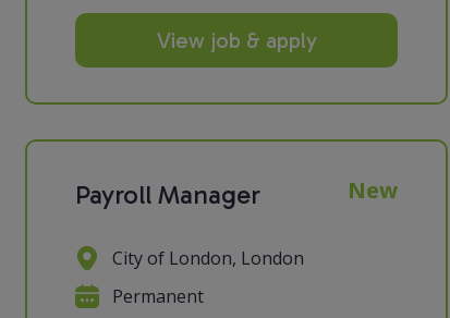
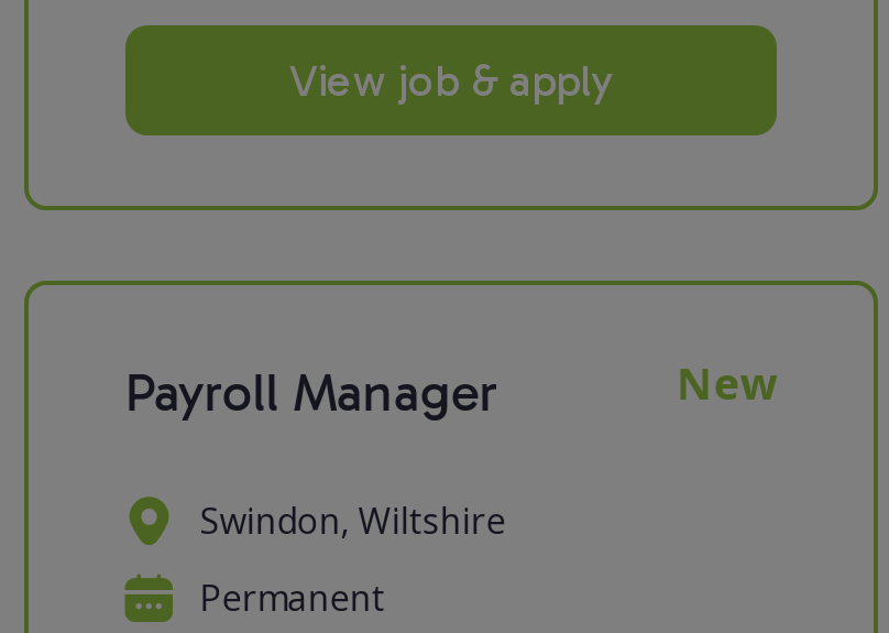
- City of London, London
+ Swindon, Wiltshire
